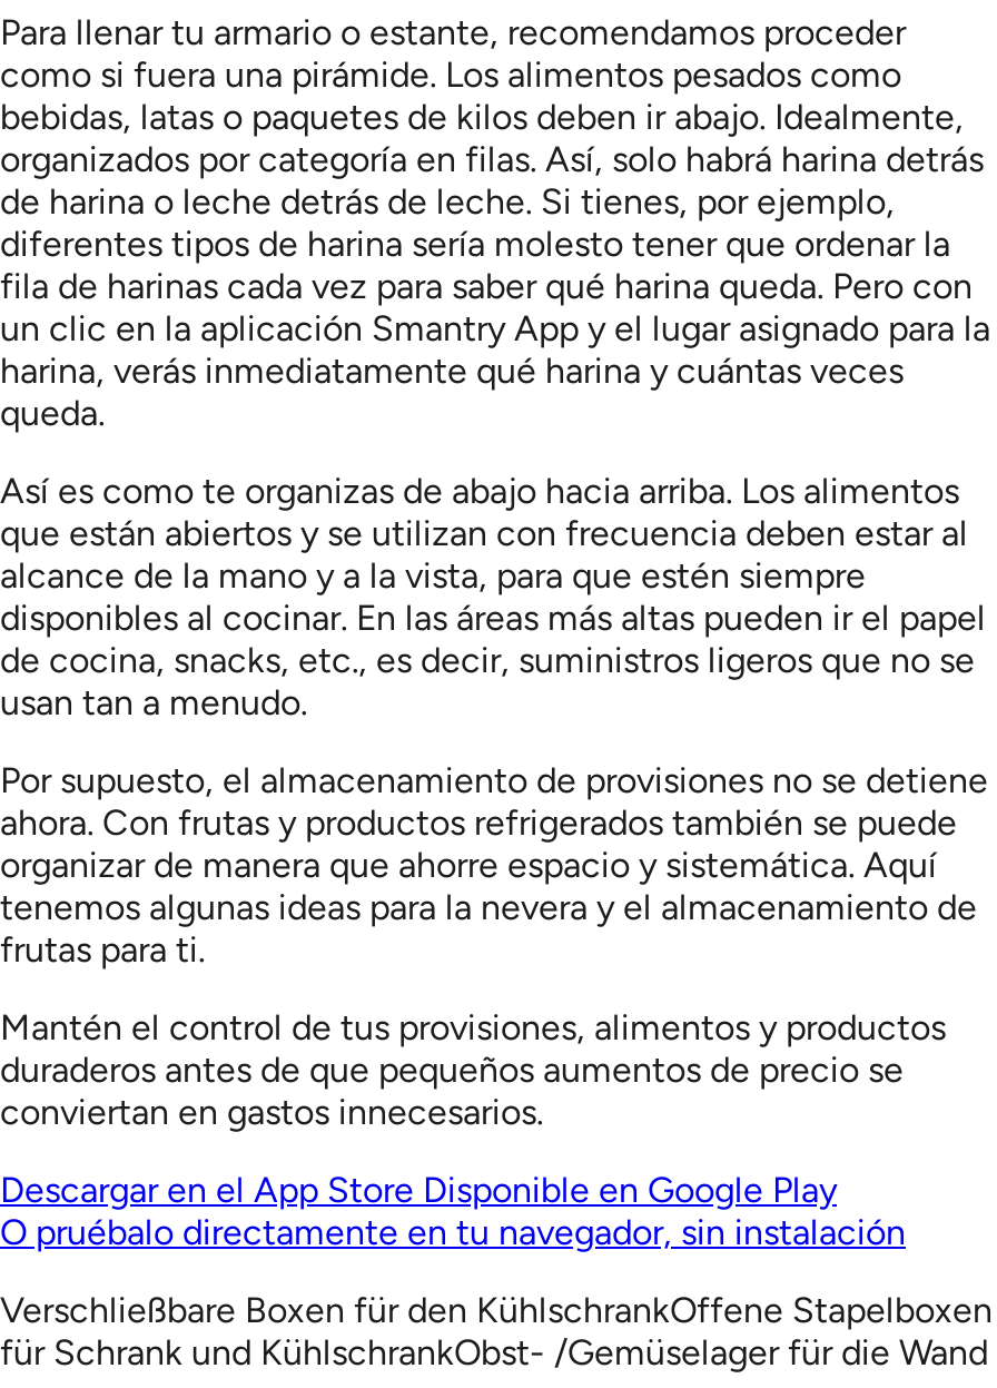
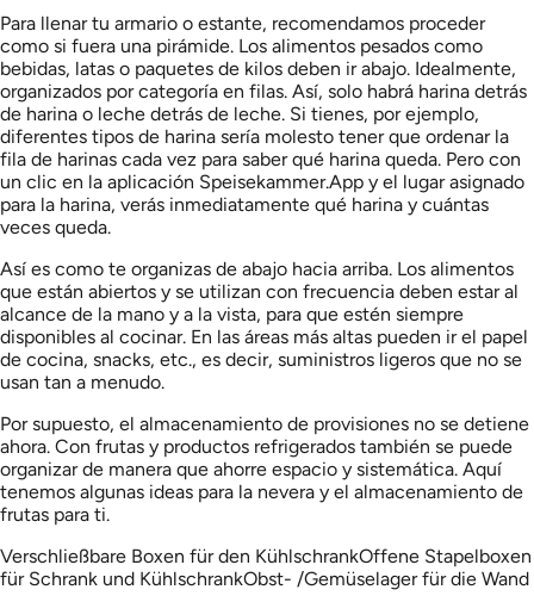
- un clic en la aplicación Smantry App y el lugar asignado para la
- harina, verás inmediatamente qué harina y cuántas veces
- queda.
+ un clic en la aplicación Speisekammer.App y el lugar asignado
+ para la harina, verás inmediatamente qué harina y cuántas
+ veces queda.

- Mantén el control de tus provisiones, alimentos y productos
- duraderos antes de que pequeños aumentos de precio se
- conviertan en gastos innecesarios.
- Descargar en el App Store Disponible en Google Play
- O pruébalo directamente en tu navegador, sin instalación
